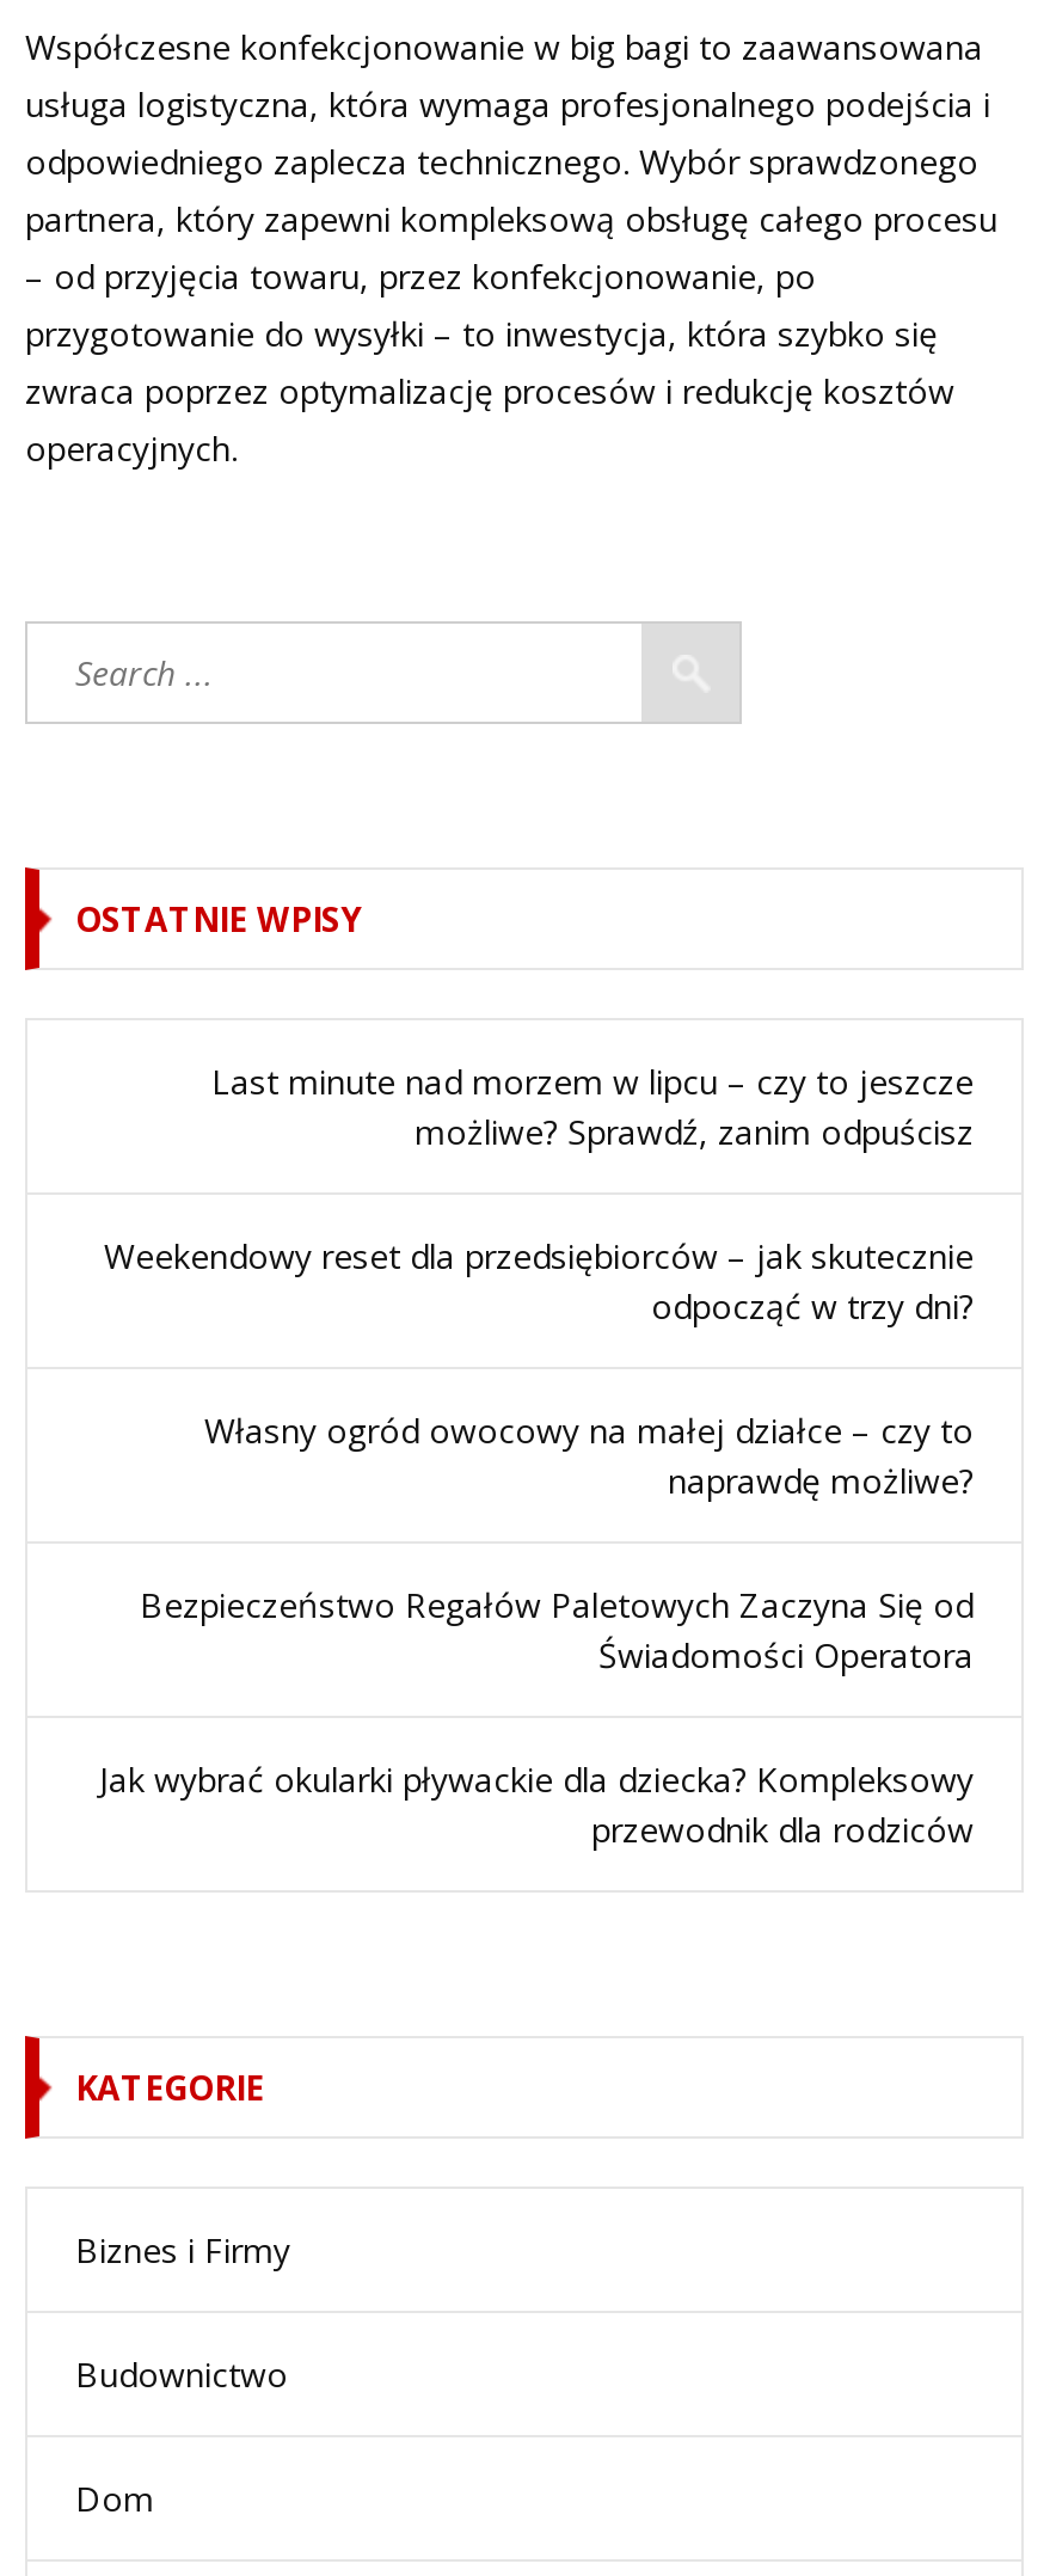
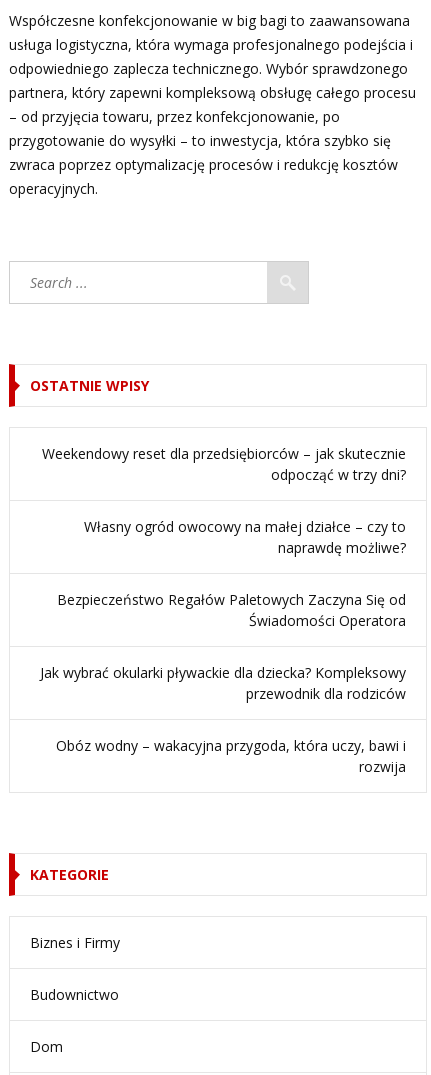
- Last minute nad morzem w lipcu – czy to jeszcze
- możliwe? Sprawdź, zanim odpuścisz

moved up: Weekendowy reset dla przedsiębiorców – jak skutecznie | odpocząć w trzy dni? | Własny ogród owocowy na małej działce – czy to | naprawdę możliwe? | Bezpieczeństwo Regałów Paletowych Zaczyna Się od | Świadomości Operatora | Jak wybrać okularki pływackie dla dziecka? Kompleksowy | przewodnik dla rodziców

+ Obóz wodny – wakacyjna przygoda, która uczy, bawi i
+ rozwija
